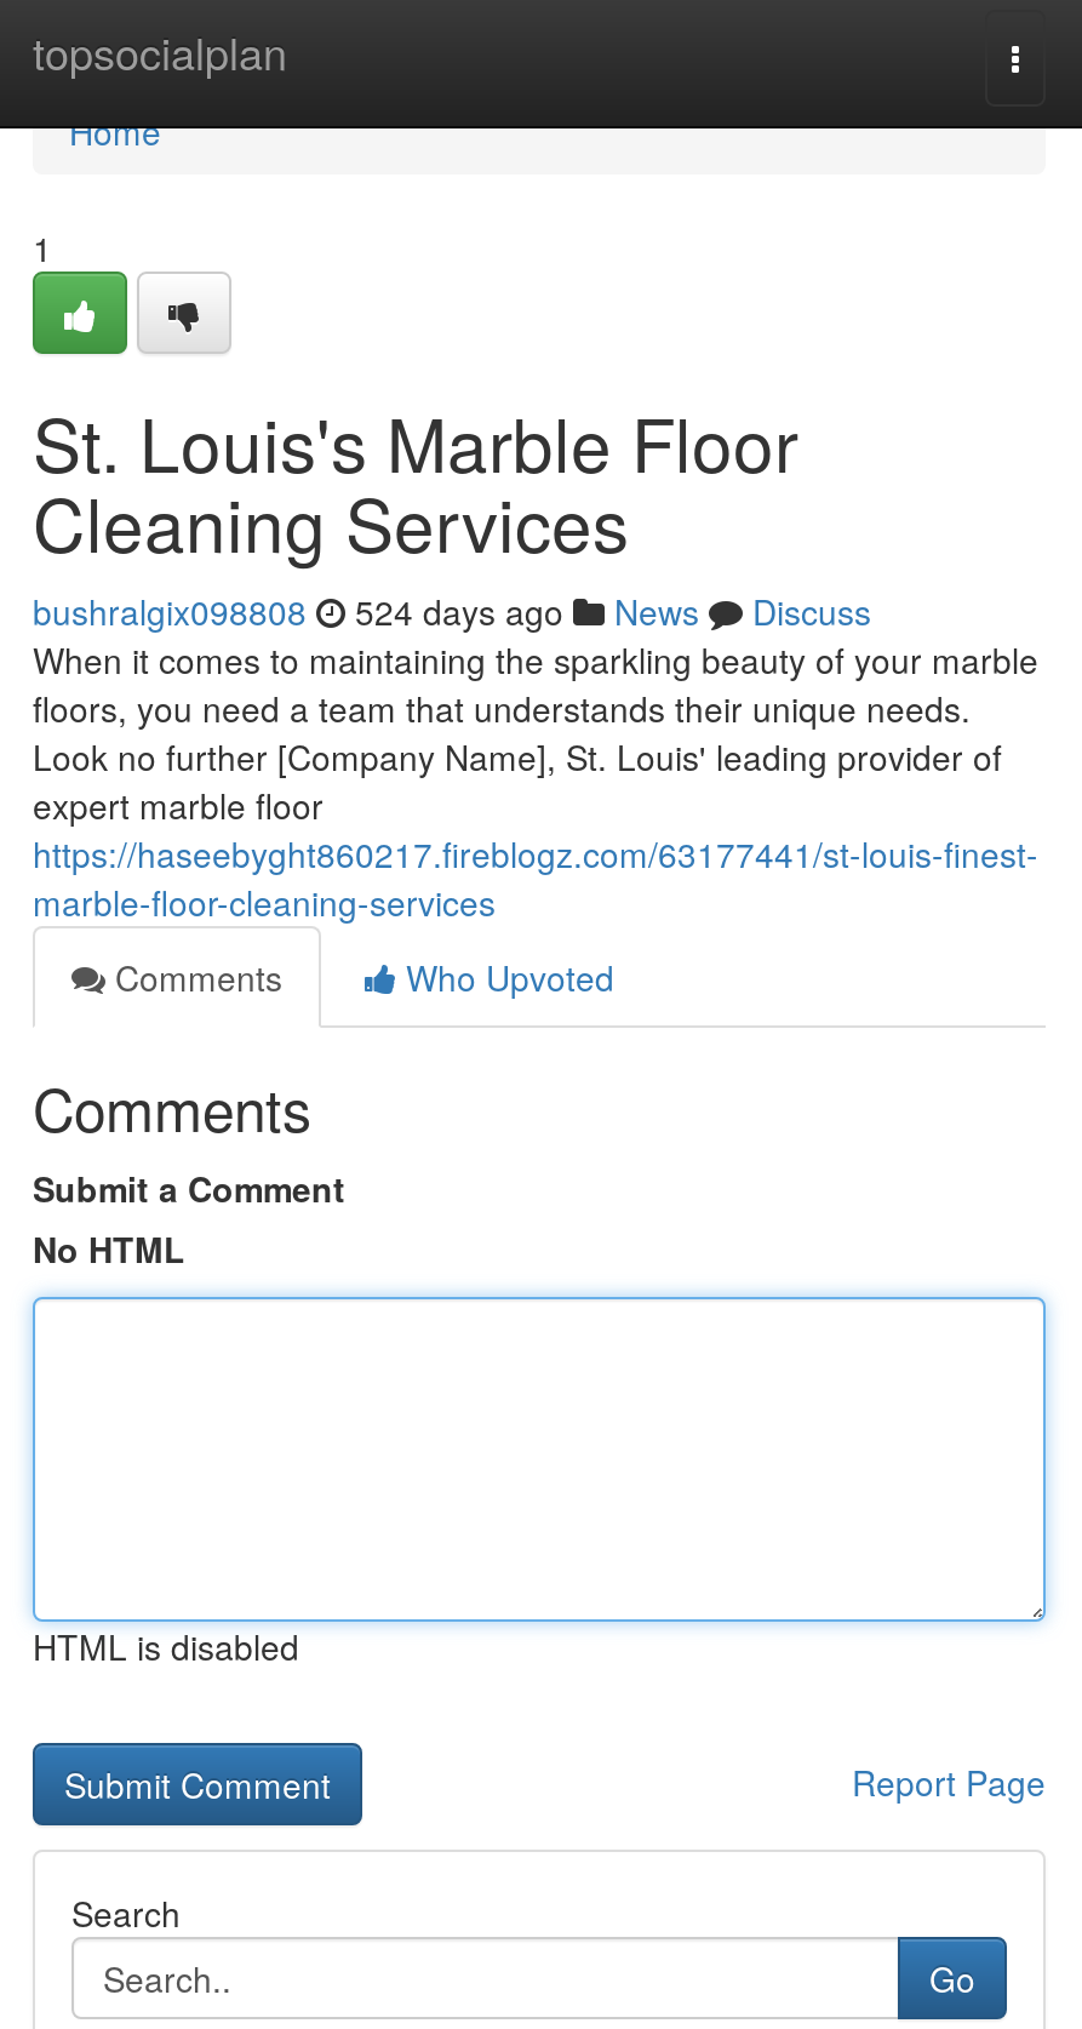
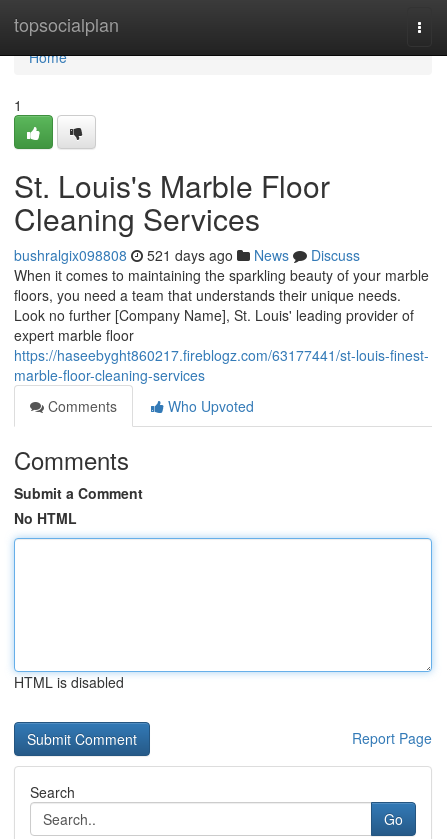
- bushralgix098808 524 days ago News Discuss
+ bushralgix098808 521 days ago News Discuss
